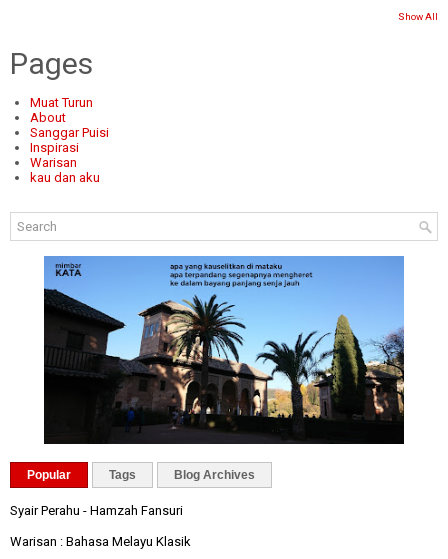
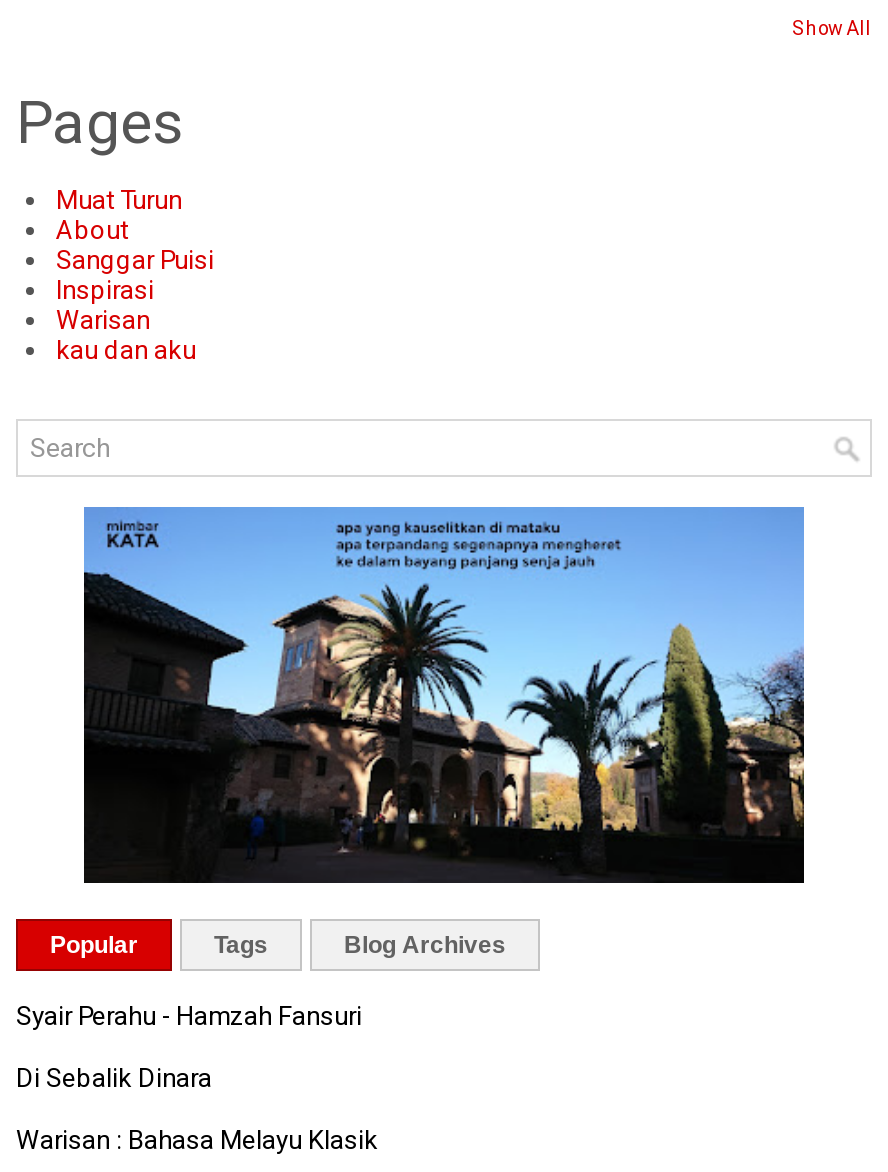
+ Di Sebalik Dinara
